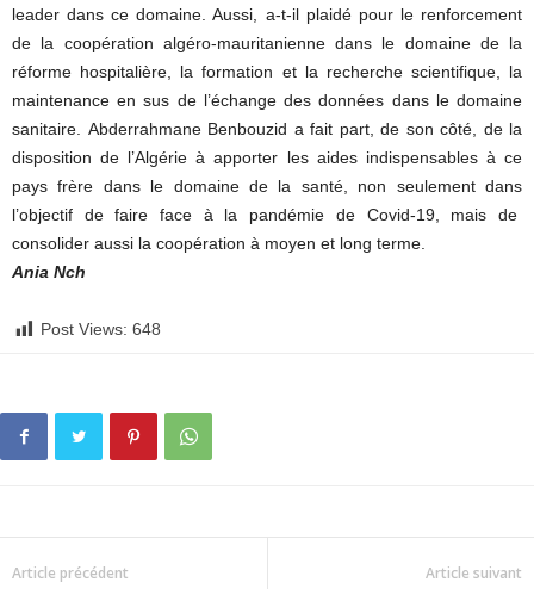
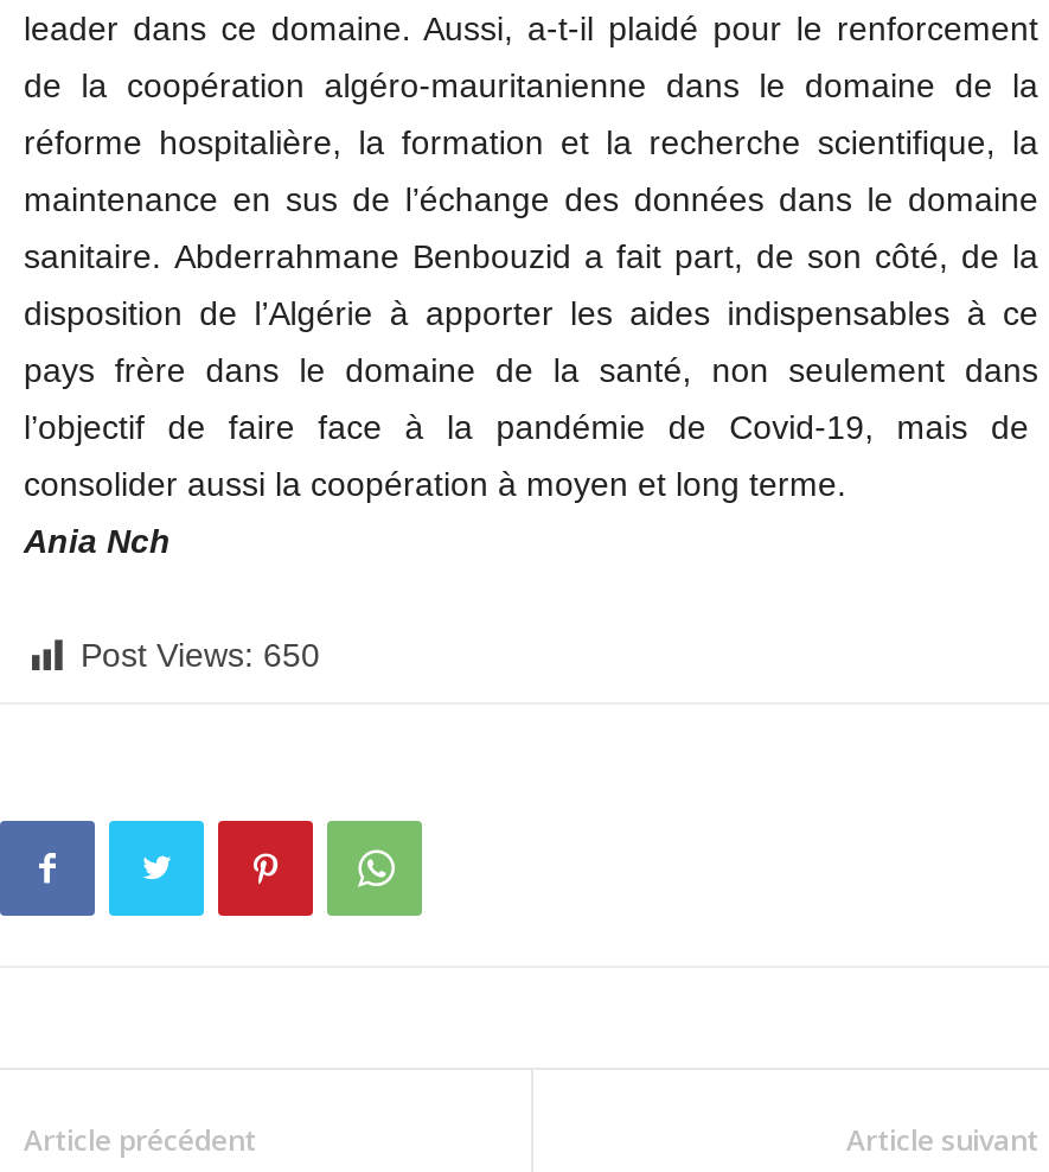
- Post Views: 648
+ Post Views: 650
